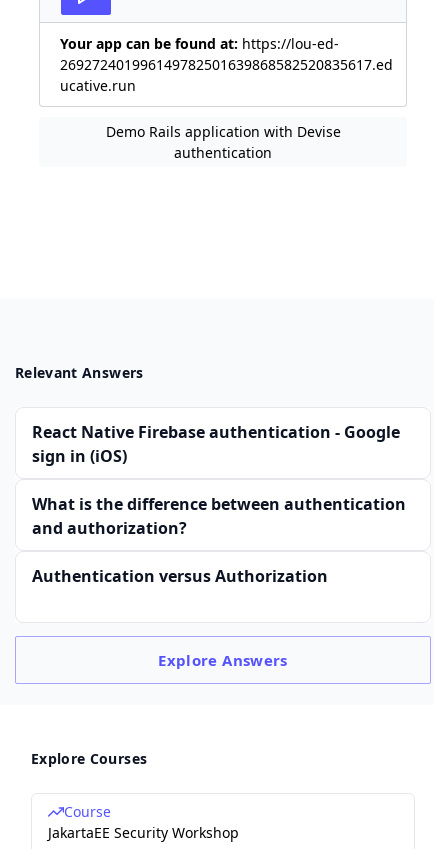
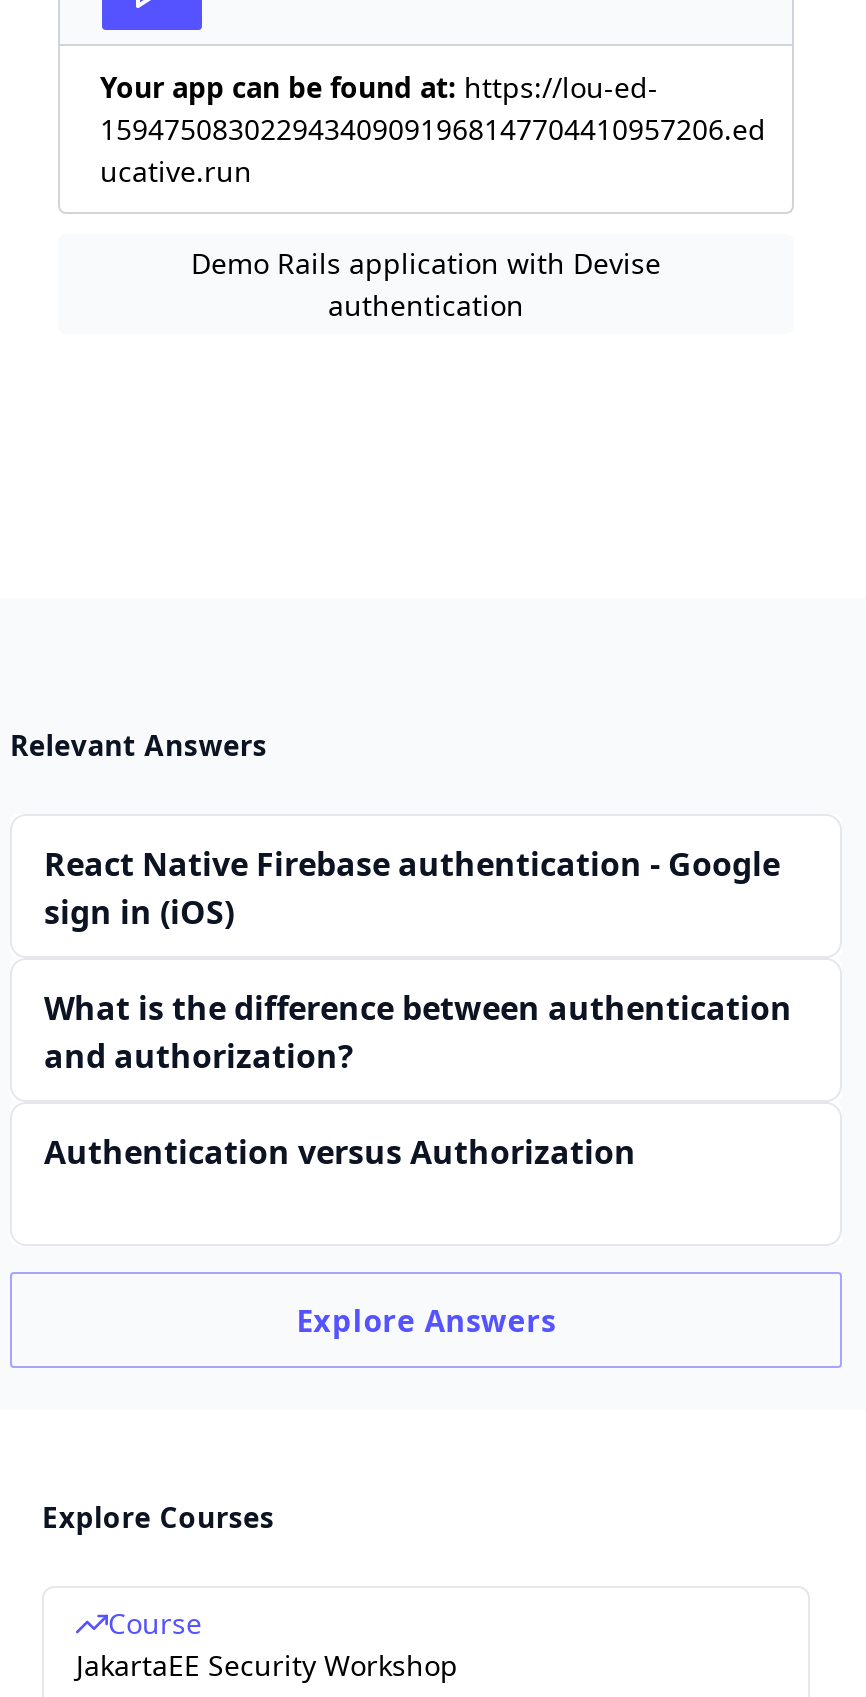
- 269272401996149782501639868582520835617.ed
+ 159475083022943409091968147704410957206.ed
